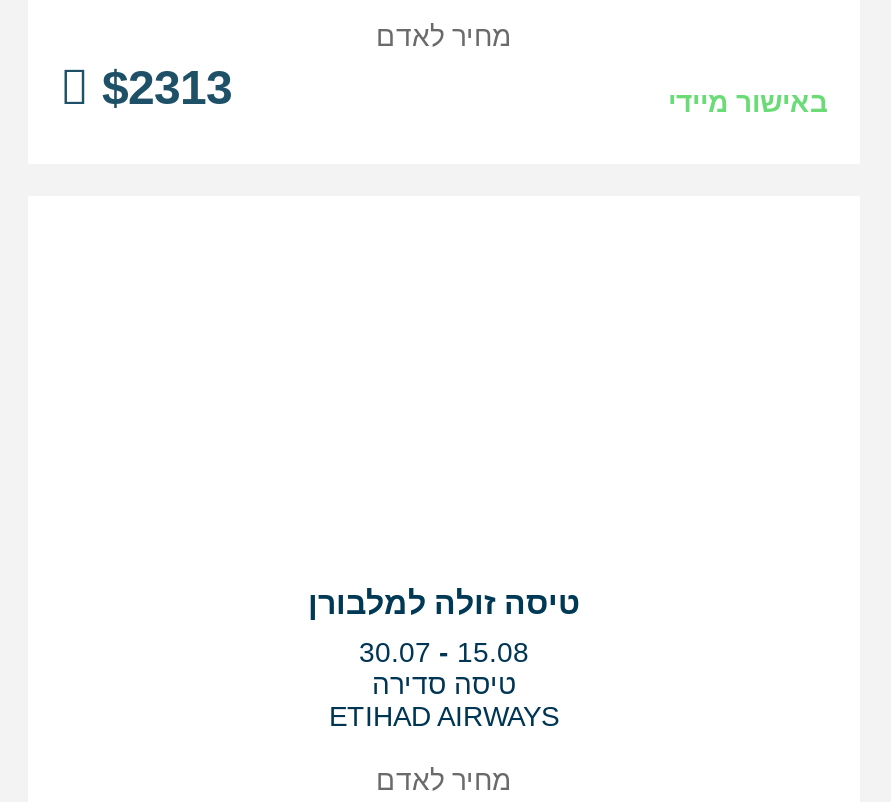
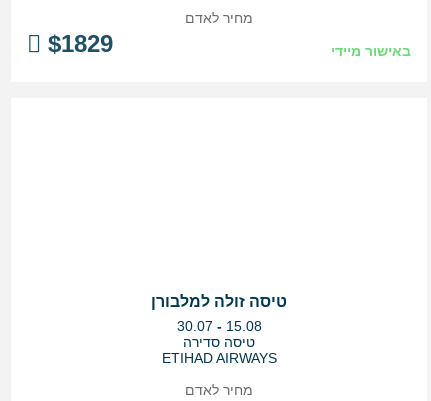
- $2313
+ $1829
